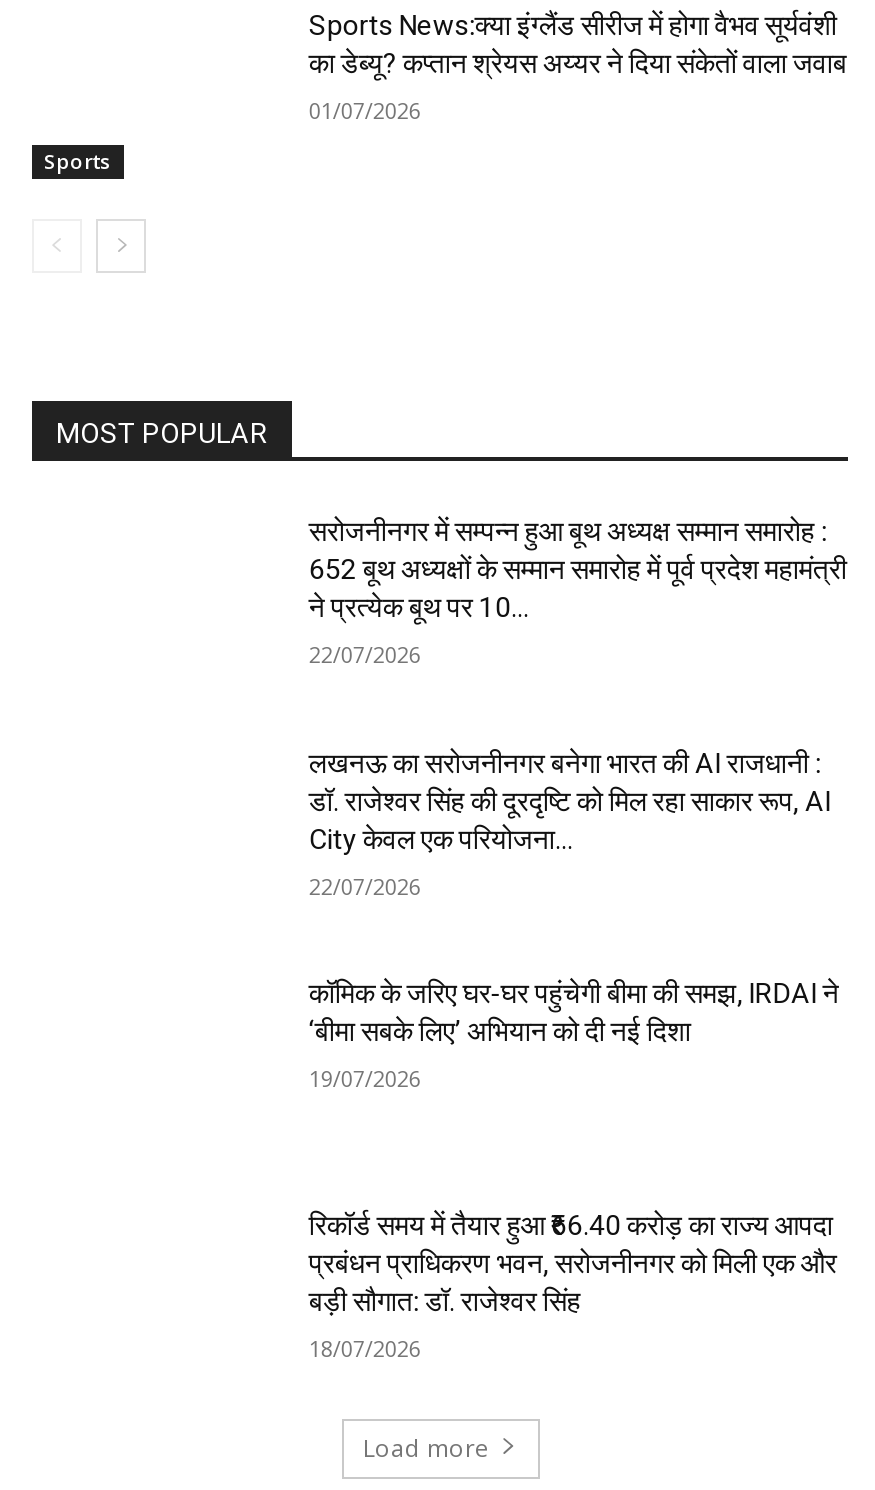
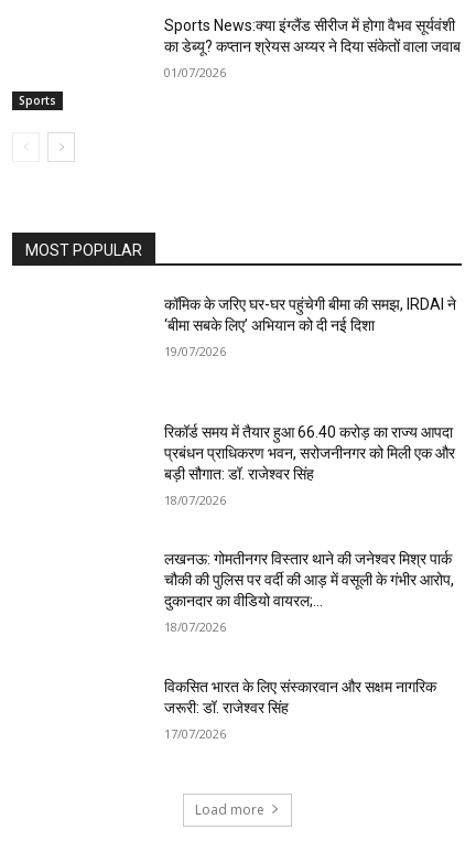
- सरोजनीनगर में सम्पन्न हुआ बूथ अध्यक्ष सम्मान समारोह :
- 652 बूथ अध्यक्षों के सम्मान समारोह में पूर्व प्रदेश महामंत्री
- ने प्रत्येक बूथ पर 10...
- 22/07/2026
- लखनऊ का सरोजनीनगर बनेगा भारत की AI राजधानी :
- डॉ. राजेश्वर सिंह की दूरदृष्टि को मिल रहा साकार रूप, AI
- City केवल एक परियोजना...
- 22/07/2026

moved up: कॉमिक के जरिए घर-घर पहुंचेगी बीमा की समझ, IRDAI ने | ‘बीमा सबके लिए’ अभियान को दी नई दिशा | 19/07/2026 | प्रबंधन प्राधिकरण भवन, सरोजनीनगर को मिली एक और | बड़ी सौगात: डॉ. राजेश्वर सिंह | 18/07/2026

+ लखनऊ: गोमतीनगर विस्तार थाने की जनेश्वर मिश्र पार्क
+ चौकी की पुलिस पर वर्दी की आड़ में वसूली के गंभीर आरोप,
+ दुकानदार का वीडियो वायरल;...
+ 18/07/2026
+ विकसित भारत के लिए संस्कारवान और सक्षम नागरिक
+ जरूरी: डॉ. राजेश्वर सिंह
+ 17/07/2026
